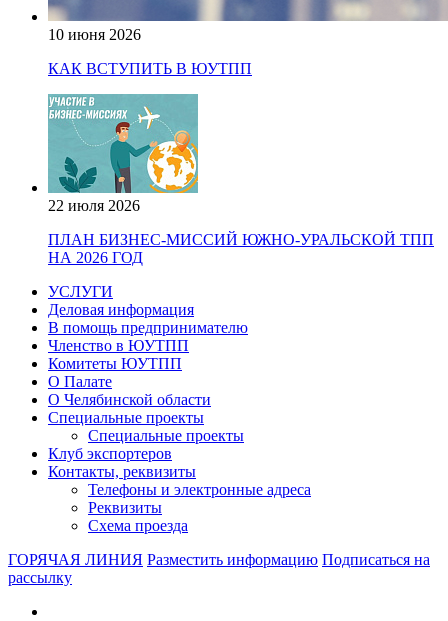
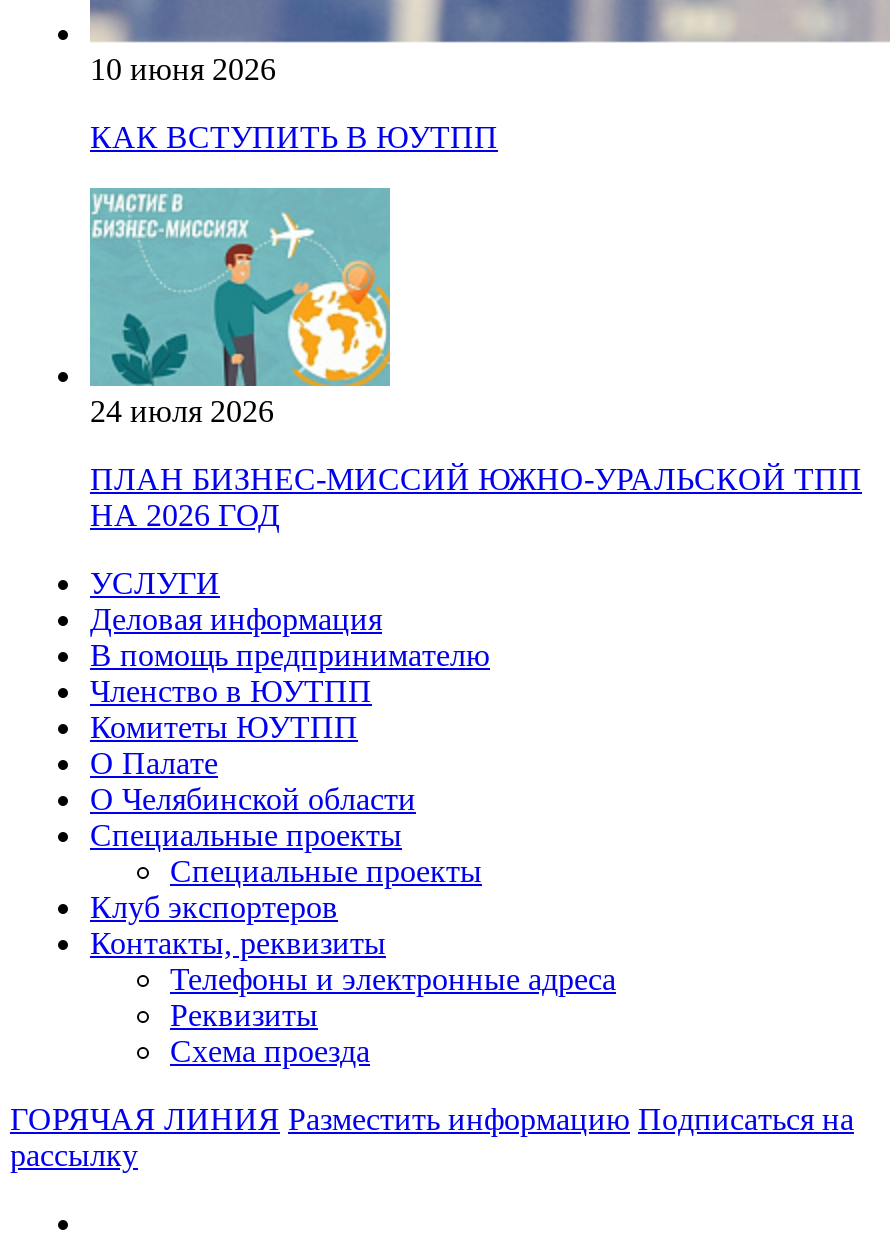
- 22 июля 2026
+ 24 июля 2026
